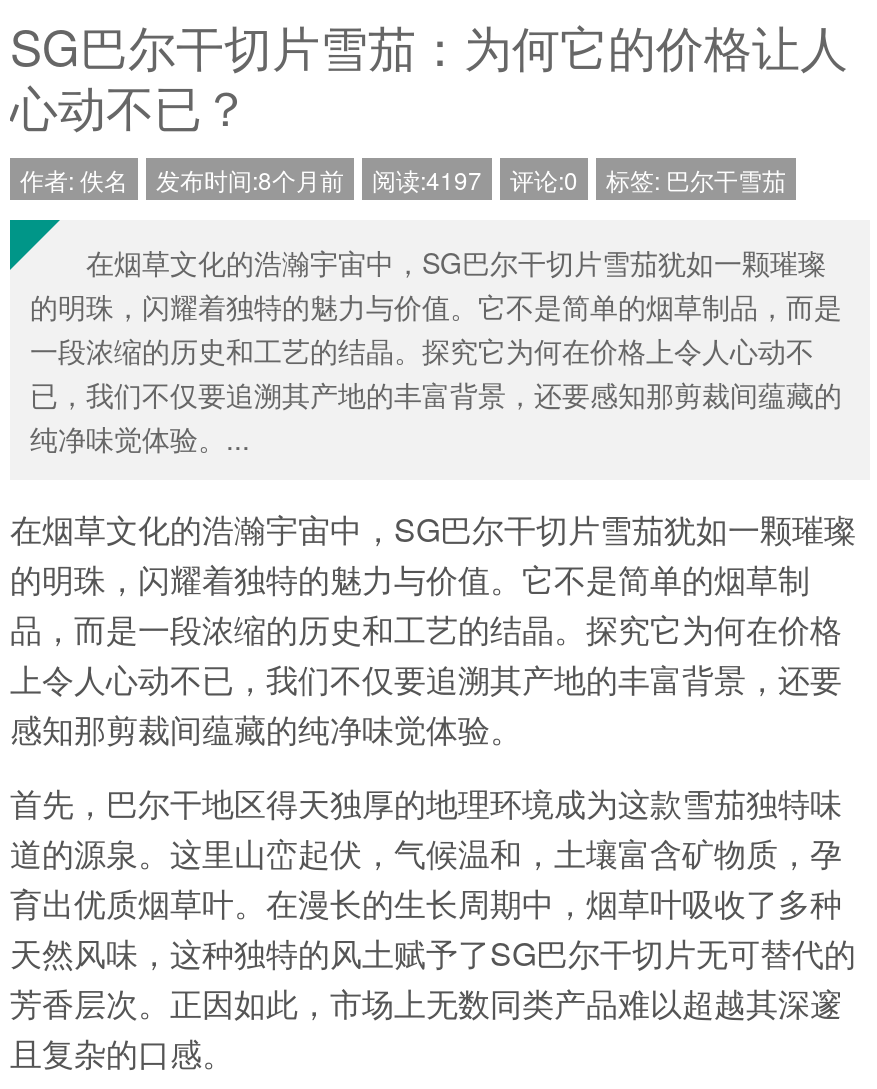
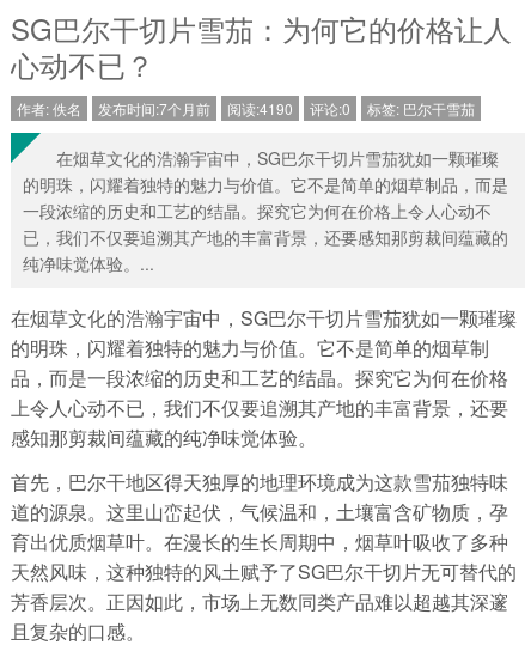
- 发布时间:8个月前
+ 发布时间:7个月前

- 阅读:4197
+ 阅读:4190
